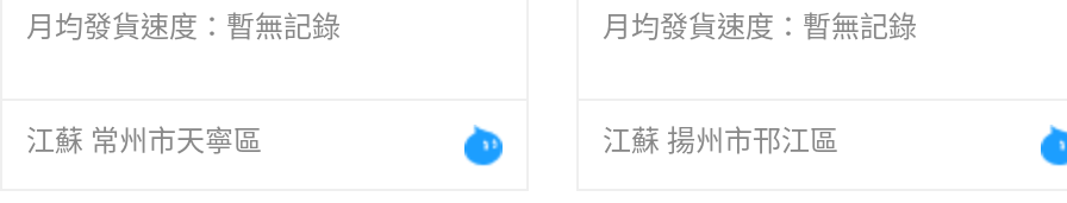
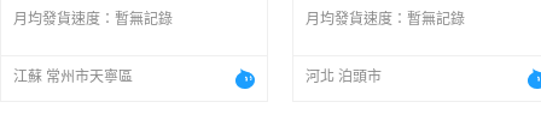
- 江蘇 揚州市邗江區
+ 河北 泊頭市
